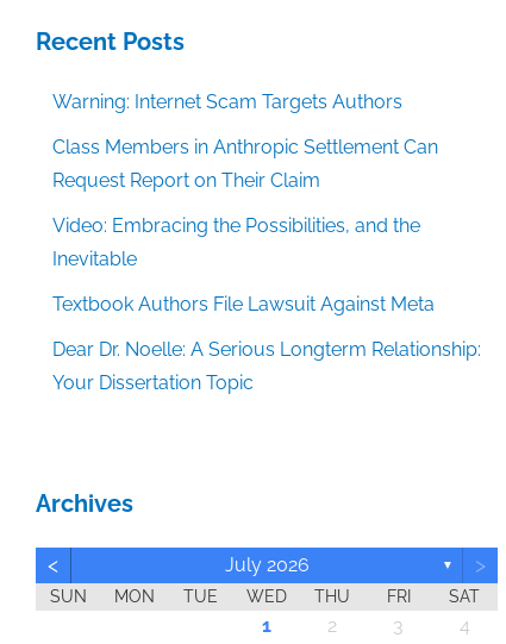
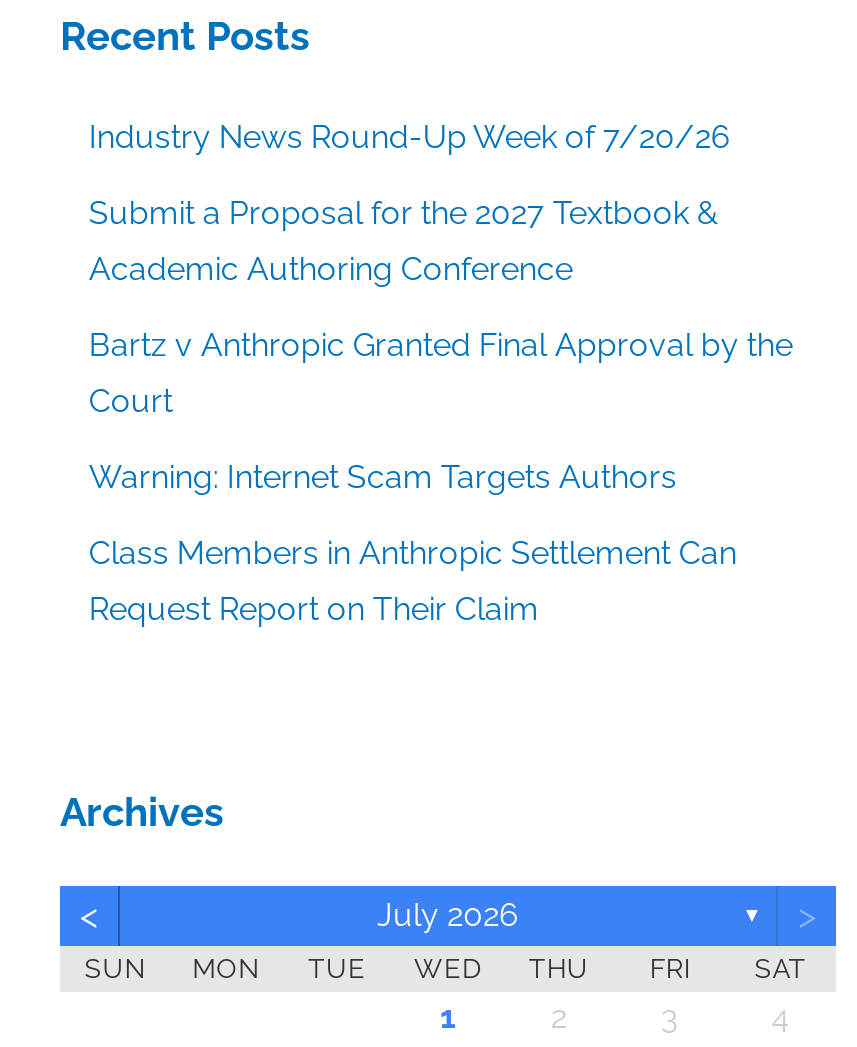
+ Industry News Round-Up Week of 7/20/26
+ Submit a Proposal for the 2027 Textbook &
+ Academic Authoring Conference
+ Bartz v Anthropic Granted Final Approval by the
+ Court

moved down: Warning: Internet Scam Targets Authors | Class Members in Anthropic Settlement Can | Request Report on Their Claim

- Video: Embracing the Possibilities, and the
- Inevitable
- Textbook Authors File Lawsuit Against Meta
- Dear Dr. Noelle: A Serious Longterm Relationship:
- Your Dissertation Topic
